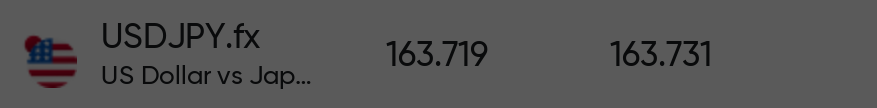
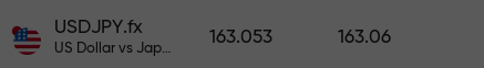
- 163.719
+ 163.053

- 163.731
+ 163.06
